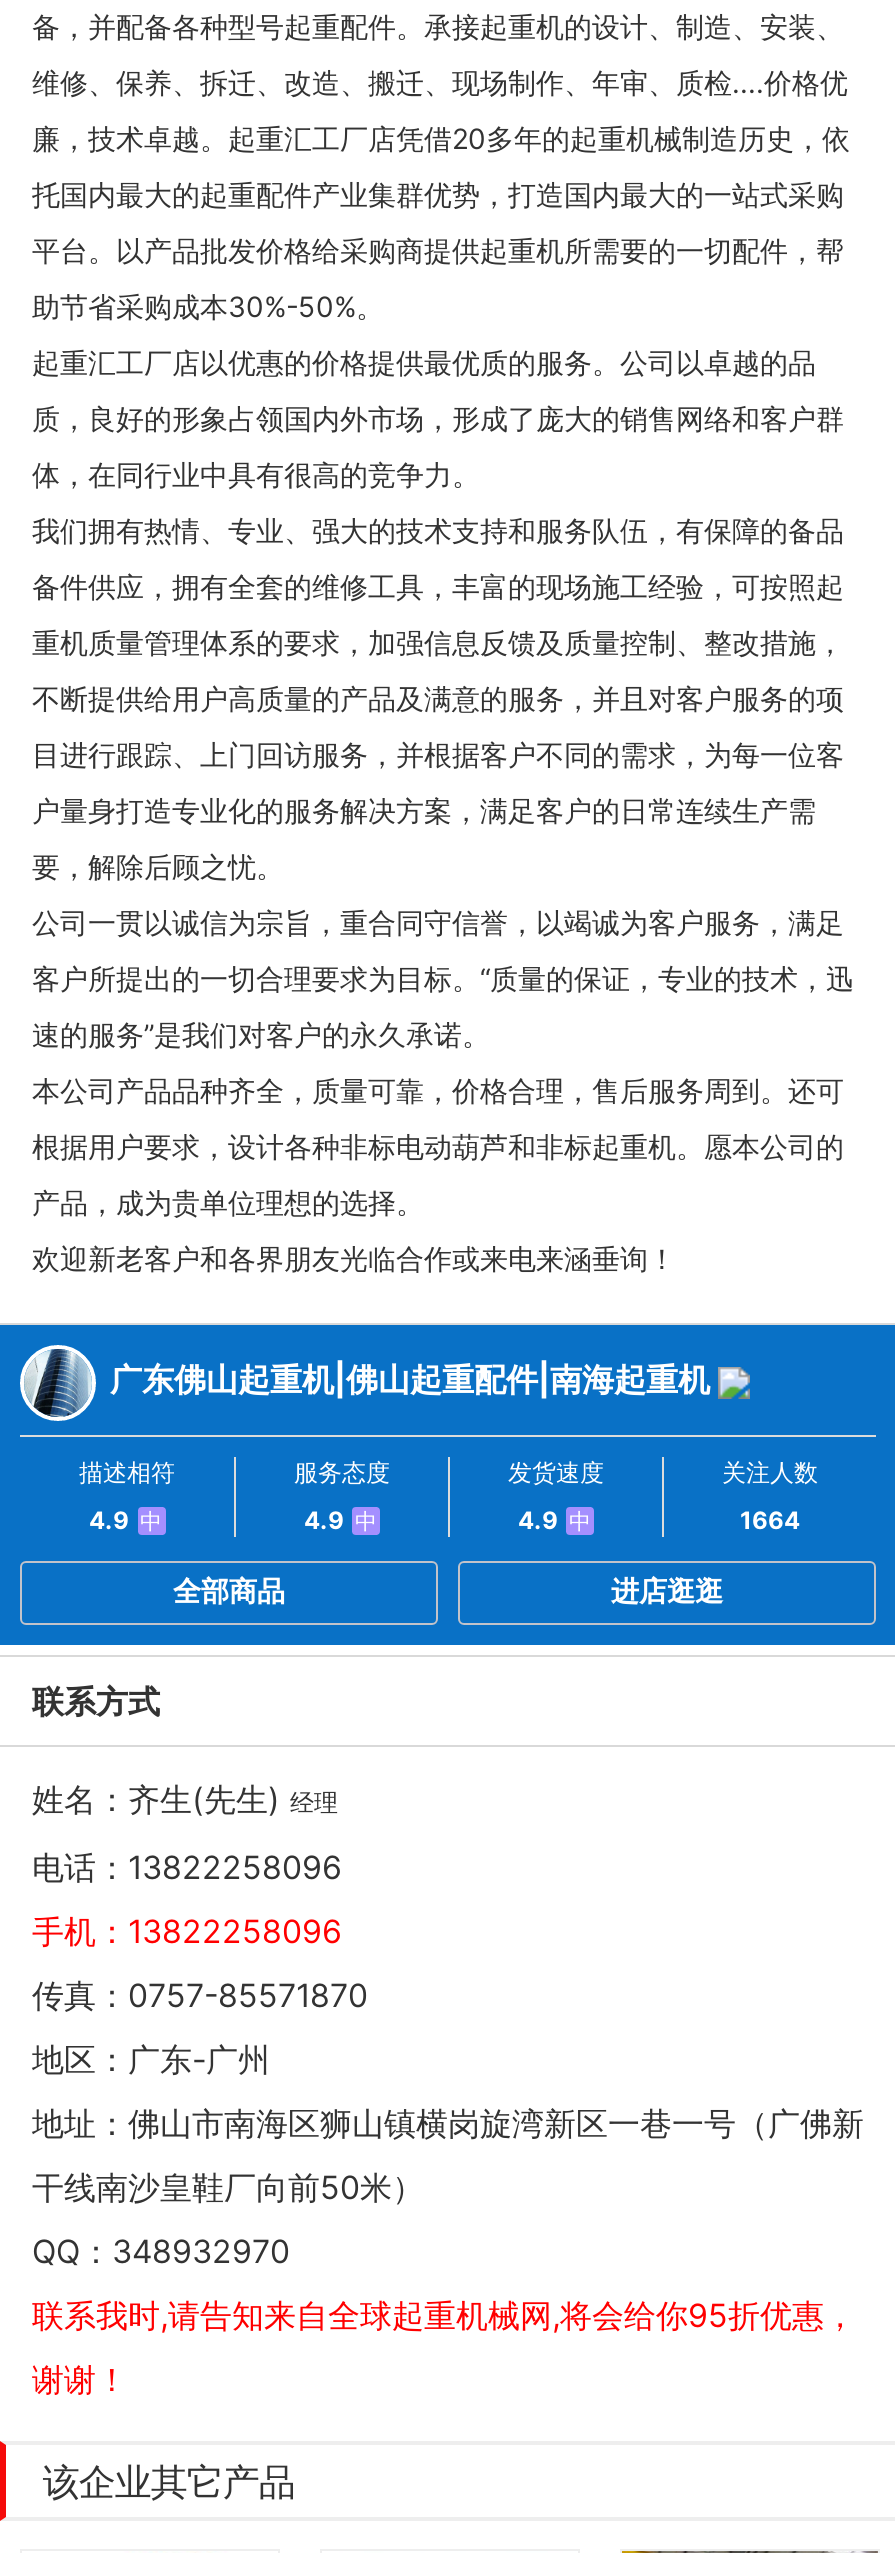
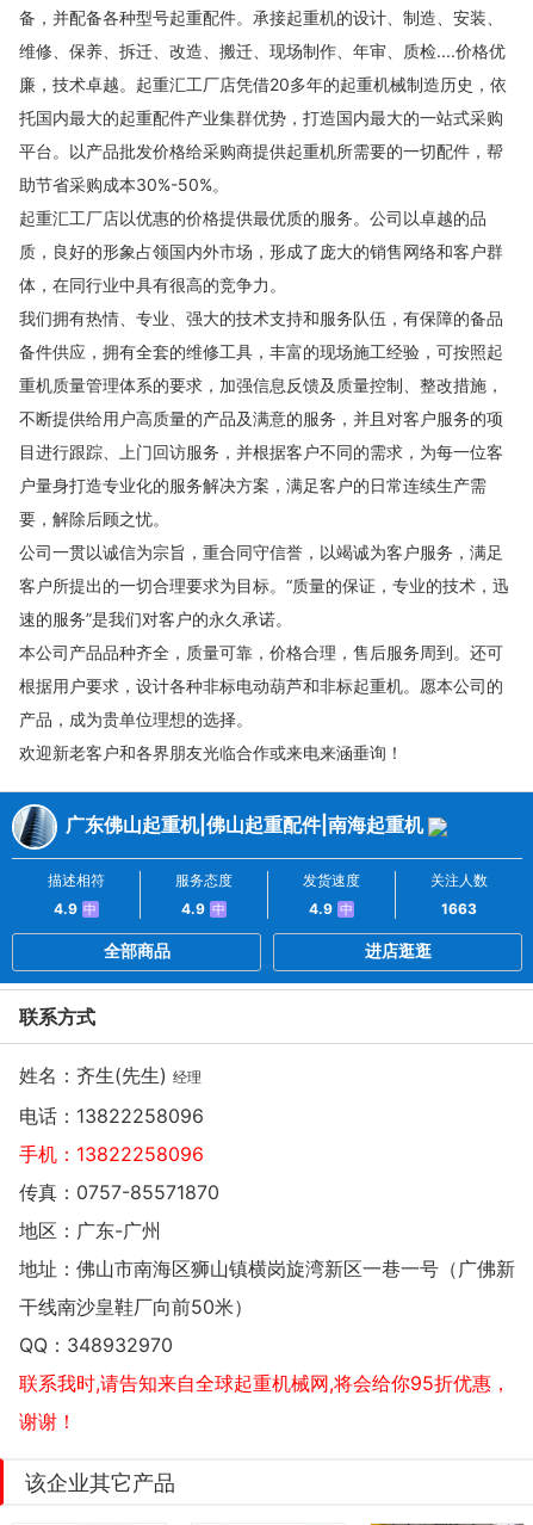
- 1664
+ 1663
